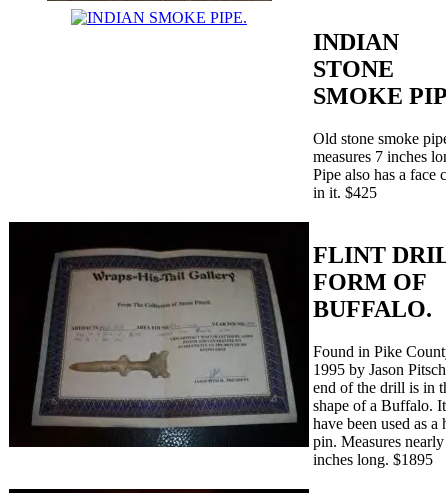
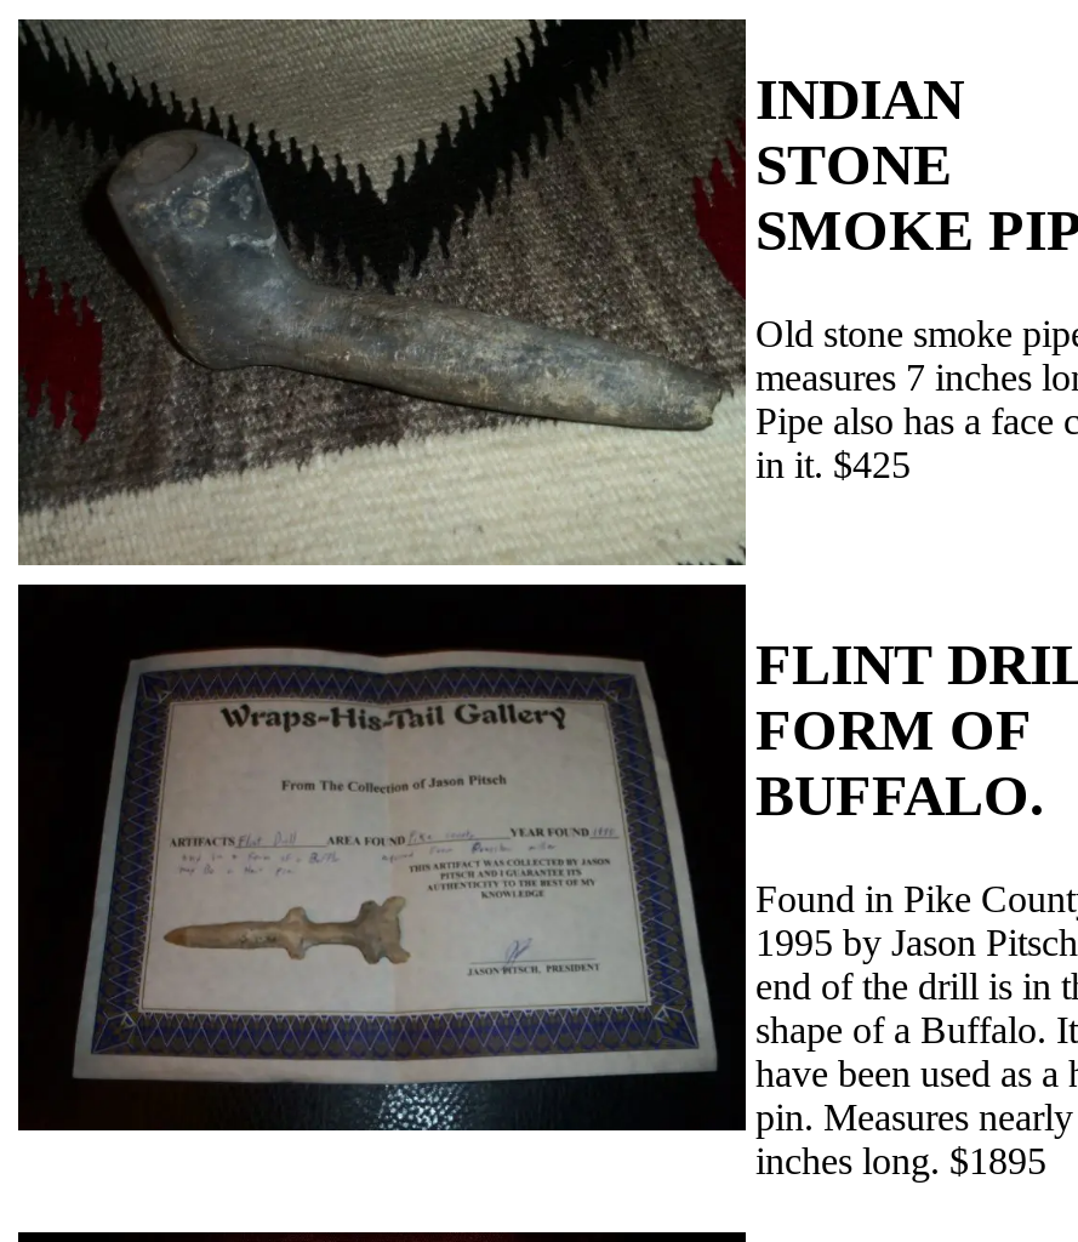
+ [image]
